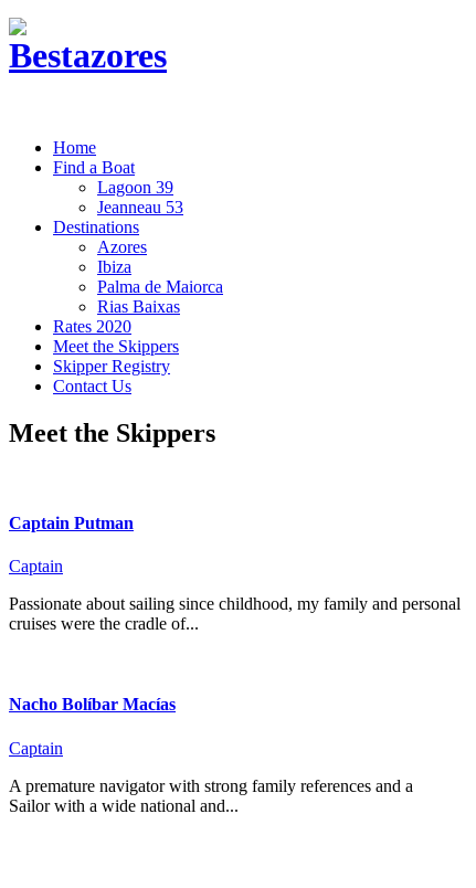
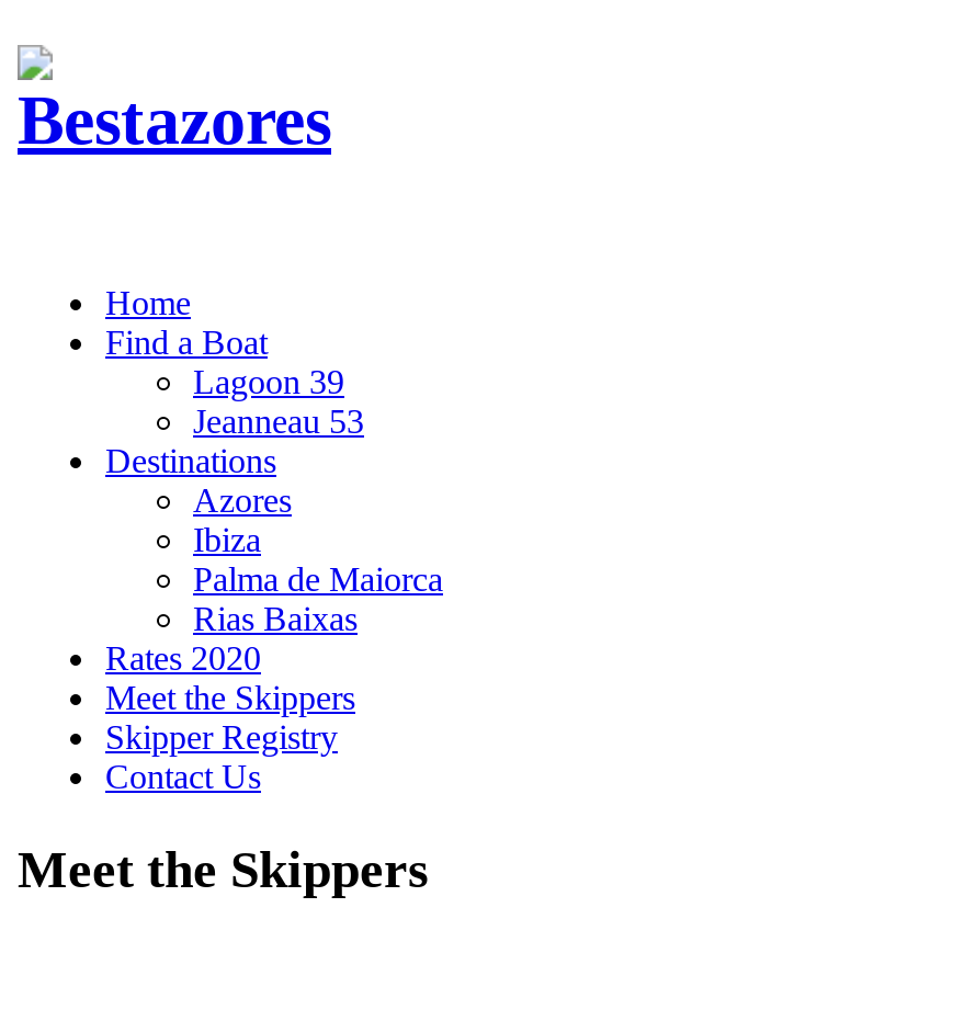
- Captain Putman
- Captain
- Passionate about sailing since childhood, my family and personal
- cruises were the cradle of...

- Nacho Bolíbar Macías
- Captain
- A premature navigator with strong family references and a
- Sailor with a wide national and...
